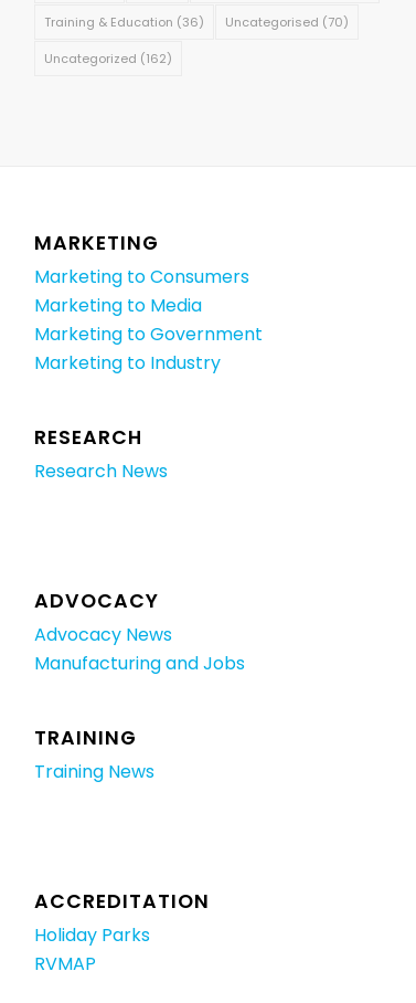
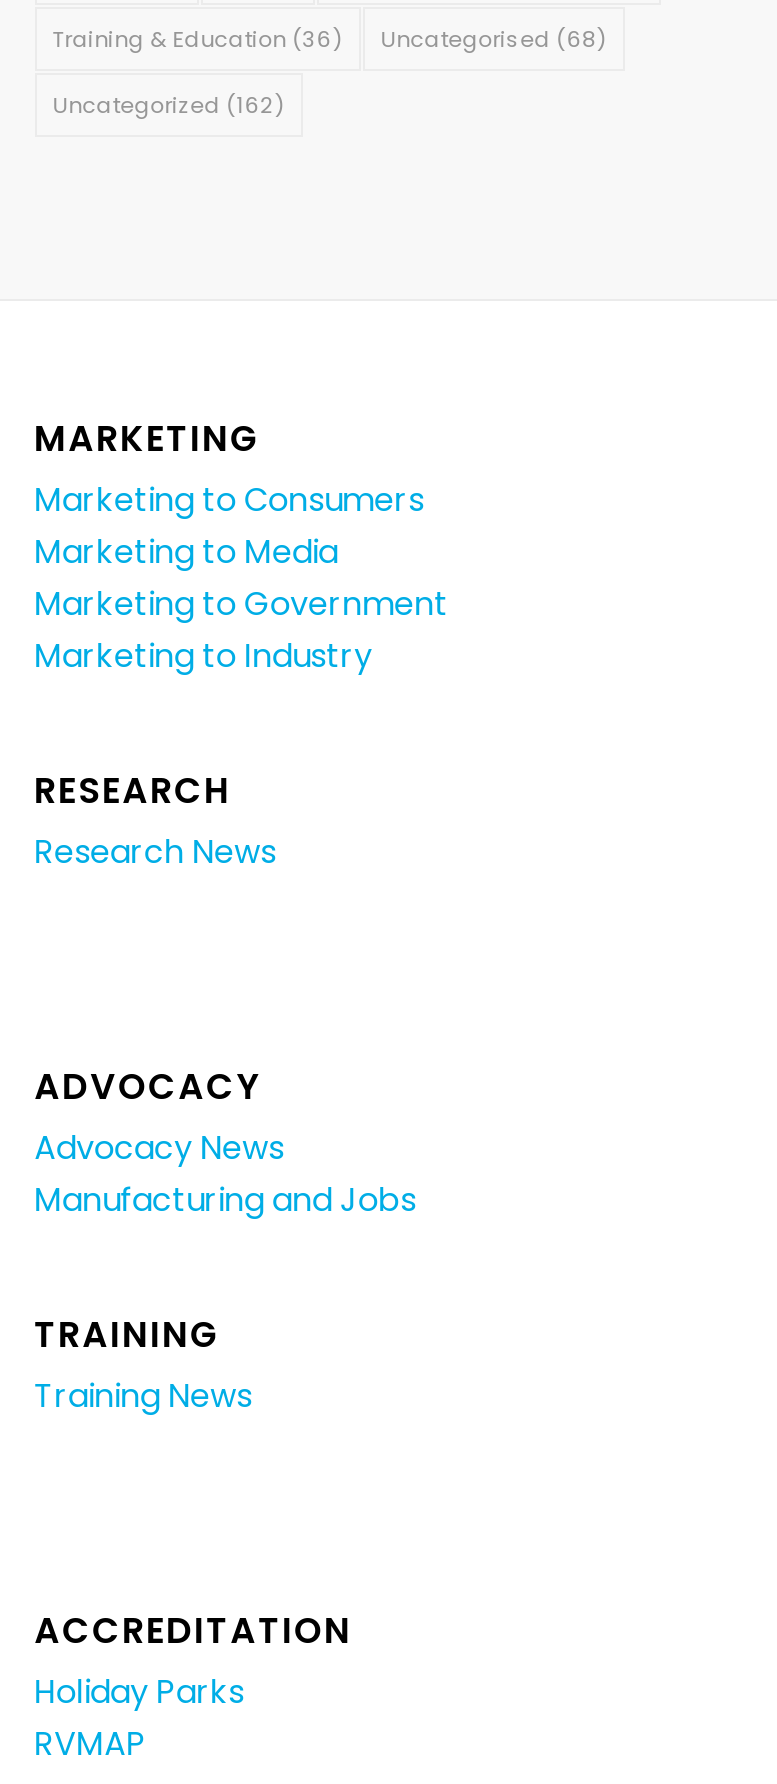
- Uncategorised (70)
+ Uncategorised (68)
